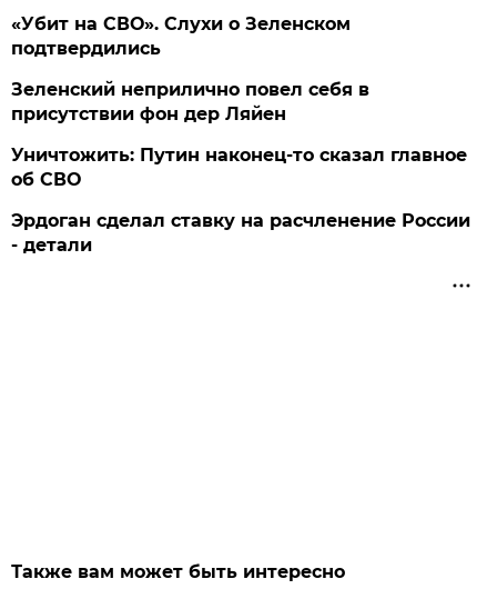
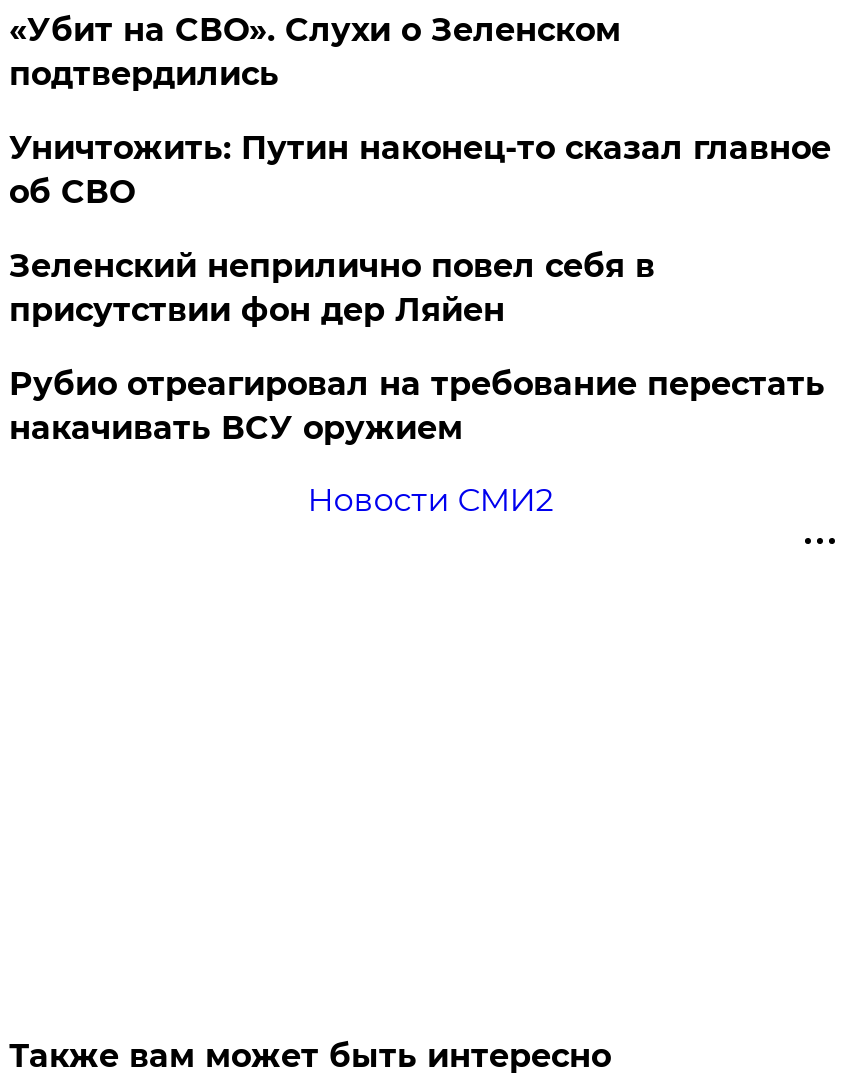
moved down: Зеленский неприлично повел cебя в | присутствии фон дер Ляйен

+ Рубио отреагировал на требование перестать
+ накачивать ВСУ оружием

moved up: Уничтожить: Путин наконец-то сказал главное | об СВО

- Эрдоган сделал ставку на расчленение России
- - детали
+ Новости СМИ2
